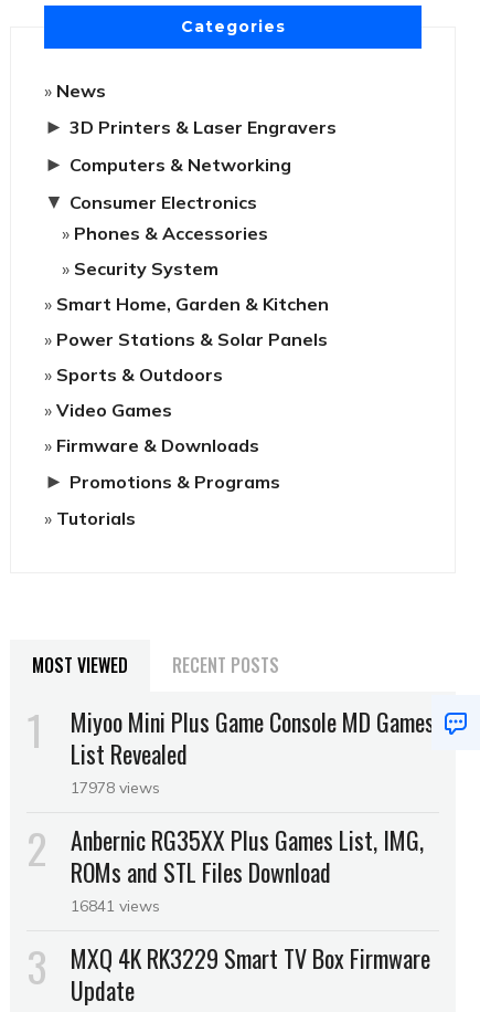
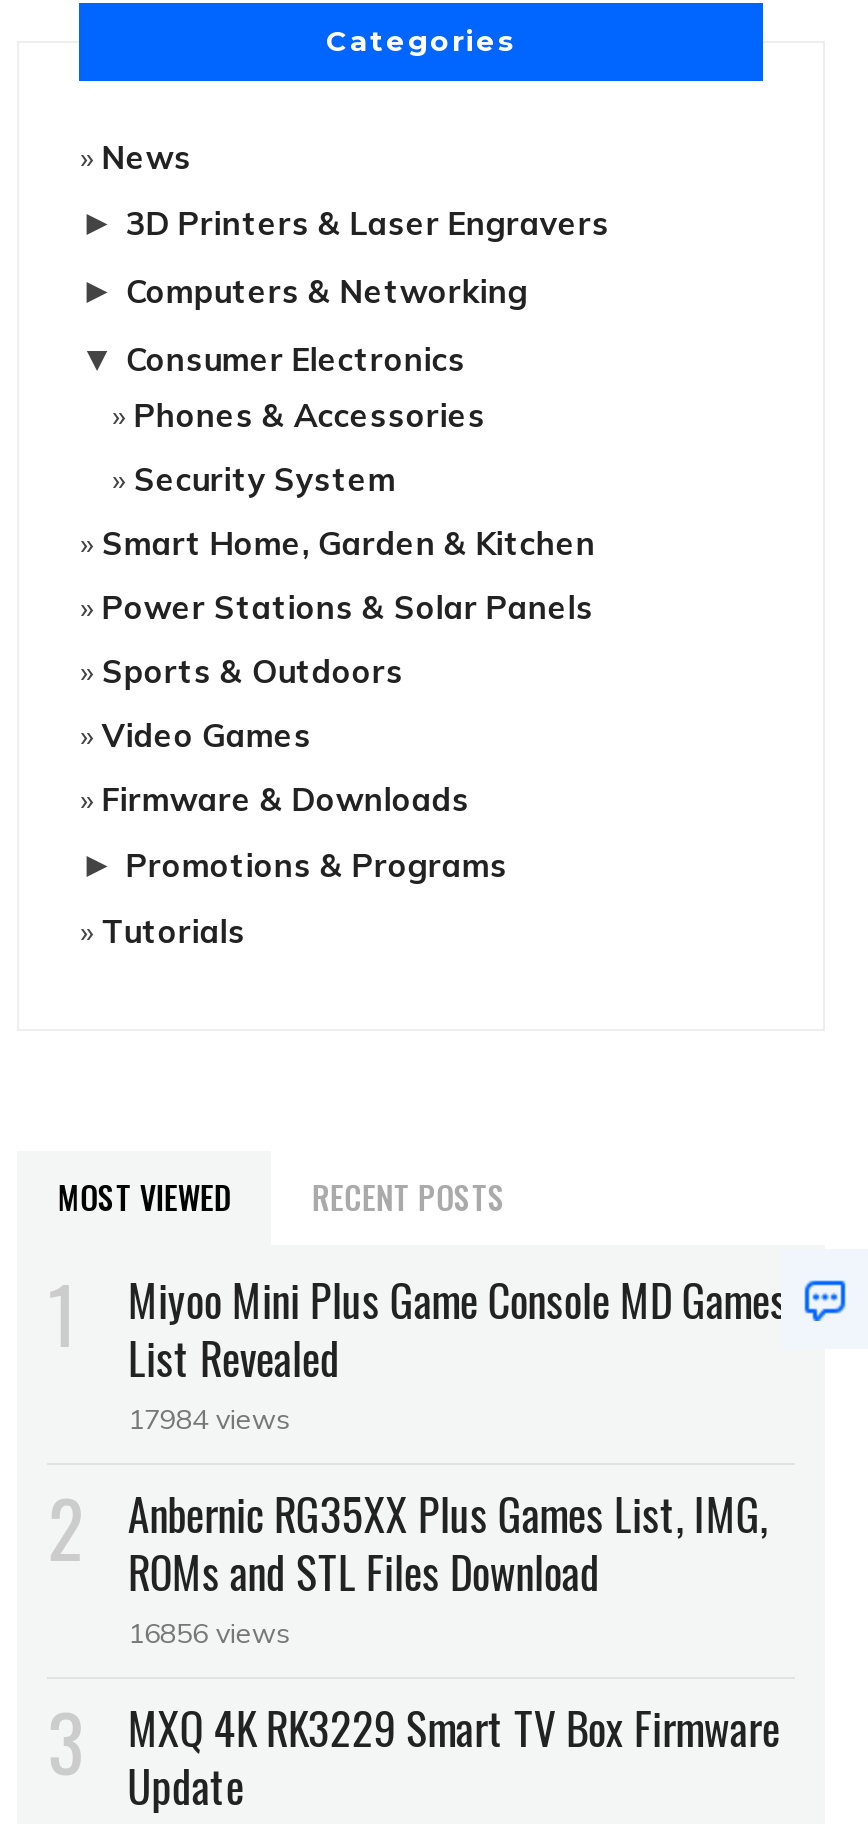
- 17978 views
+ 17984 views

- 16841 views
+ 16856 views
